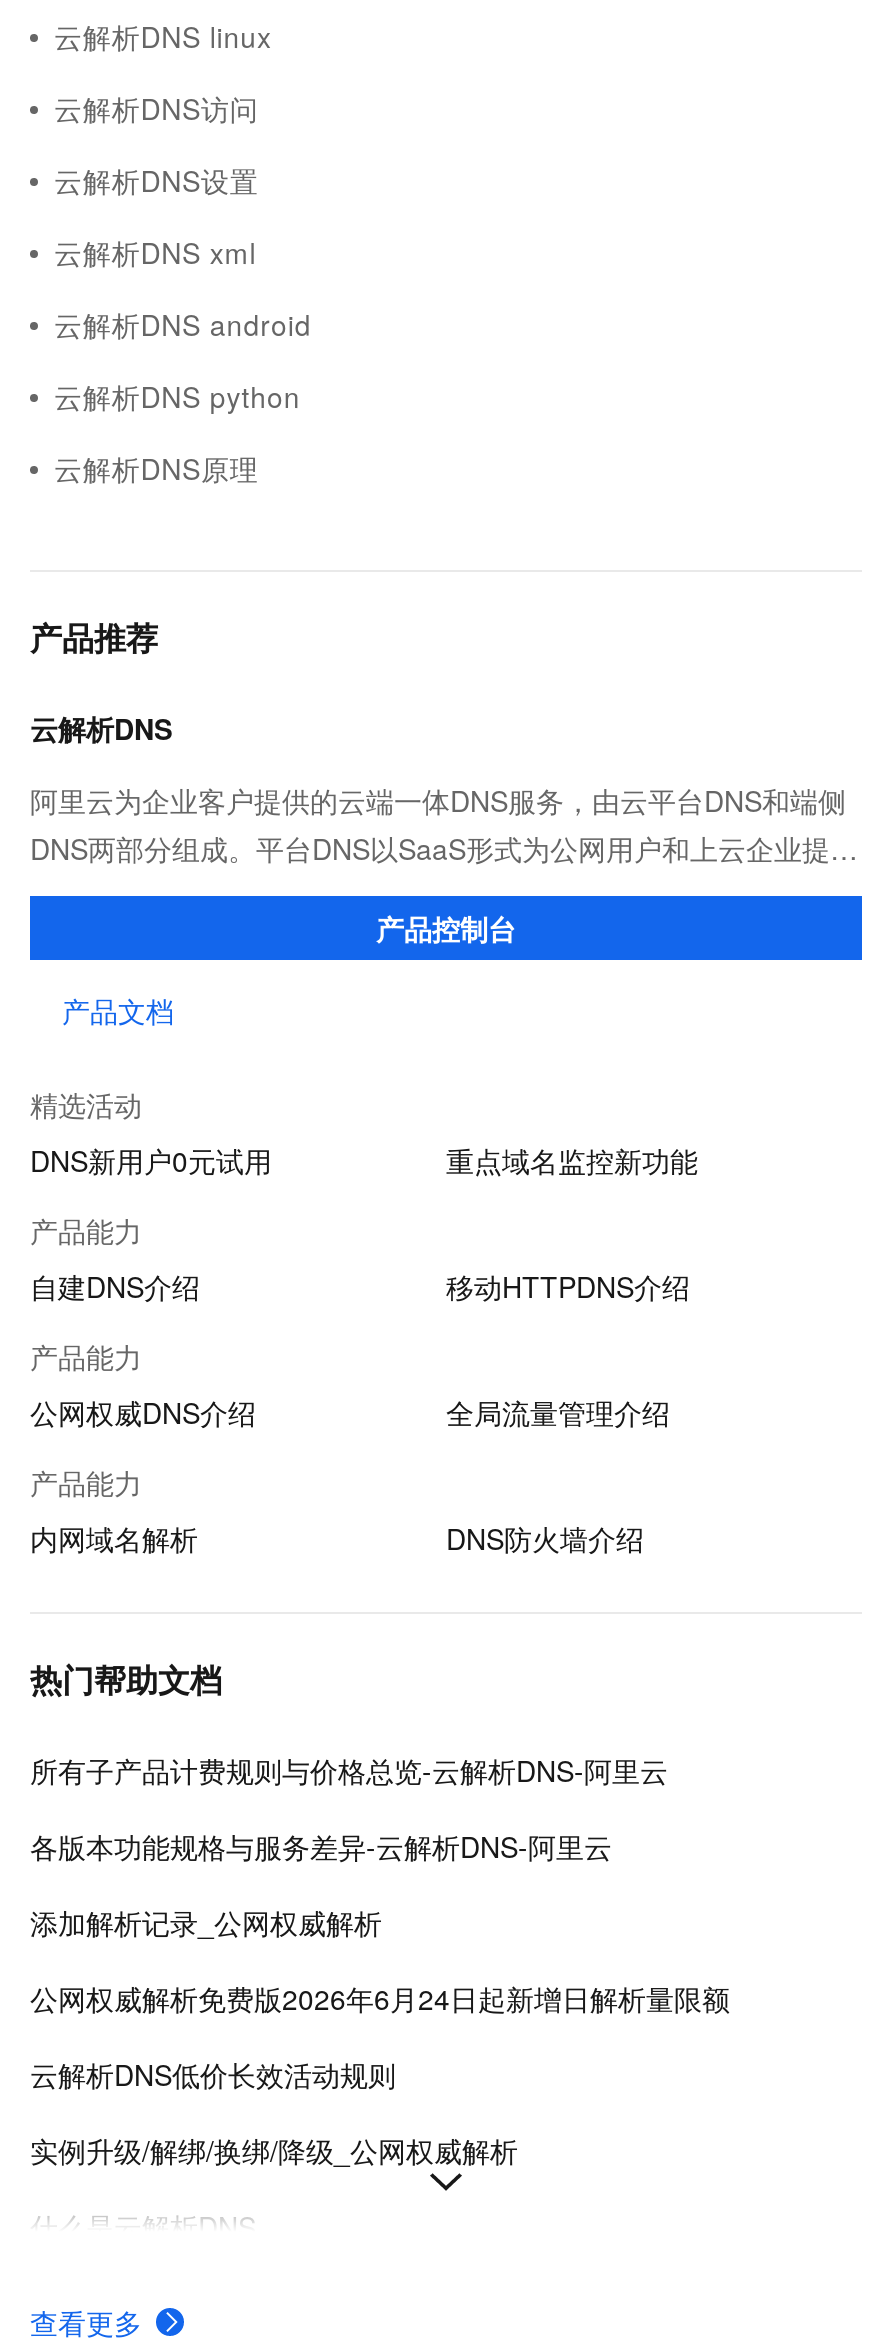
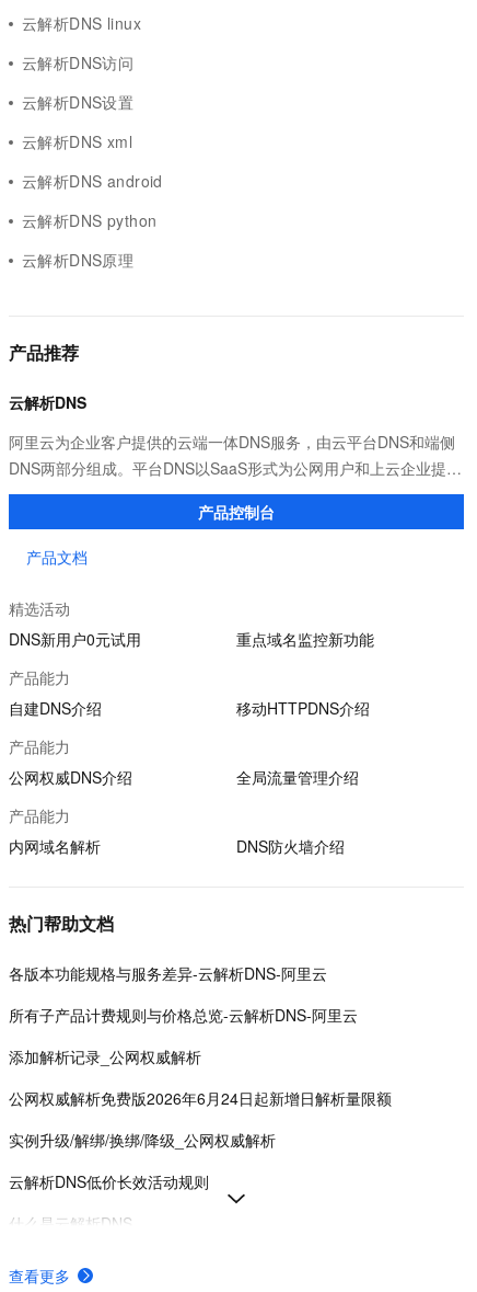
moved down: 所有子产品计费规则与价格总览-云解析DNS-阿里云

moved up: 各版本功能规格与服务差异-云解析DNS-阿里云

moved down: 云解析DNS低价长效活动规则

moved up: 实例升级/解绑/换绑/降级_公网权威解析
